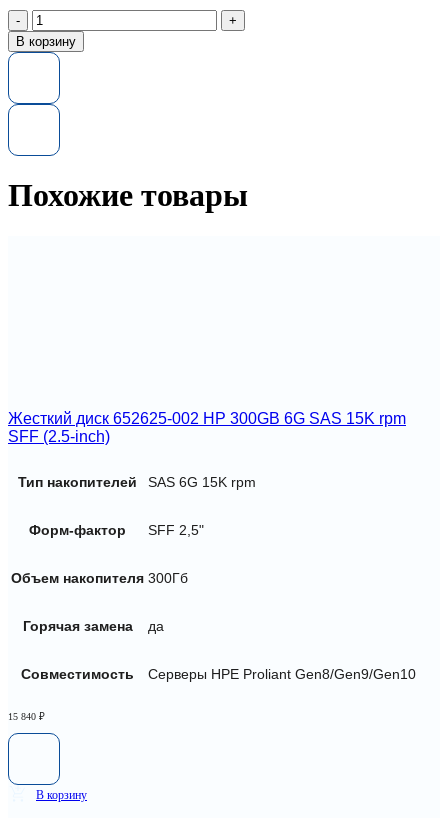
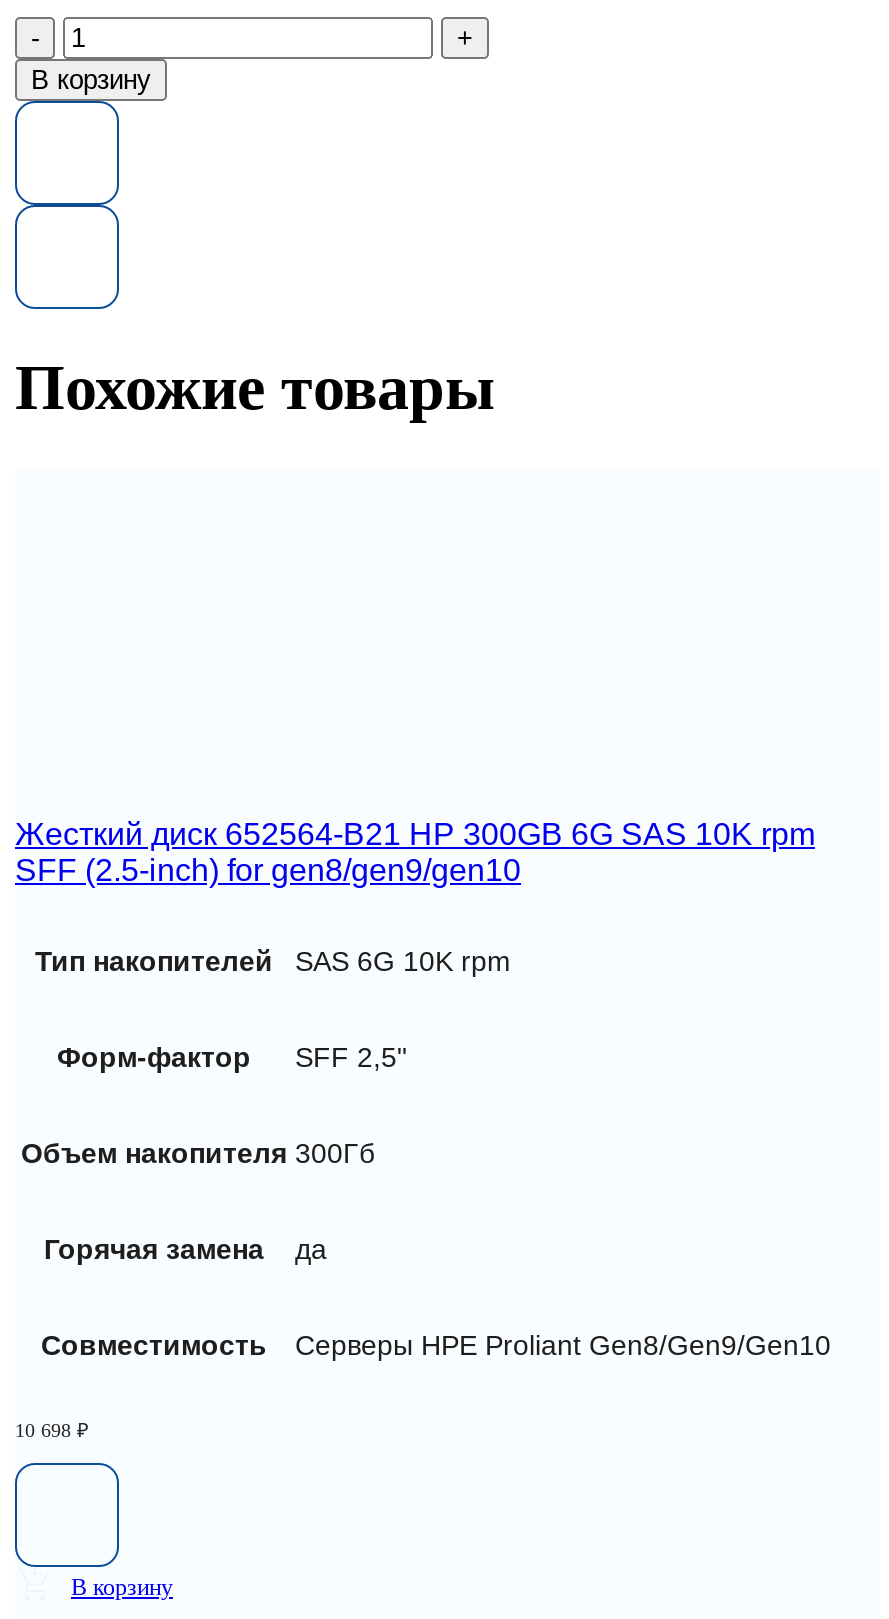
- Жесткий диск 652625-002 HP 300GB 6G SAS 15K rpm
- SFF (2.5-inch)
+ Жесткий диск 652564-B21 HP 300GB 6G SAS 10K rpm
+ SFF (2.5-inch) for gen8/gen9/gen10

- Тип накопителей SAS 6G 15K rpm
+ Тип накопителей SAS 6G 10K rpm

- 15 840 ₽
+ 10 698 ₽
